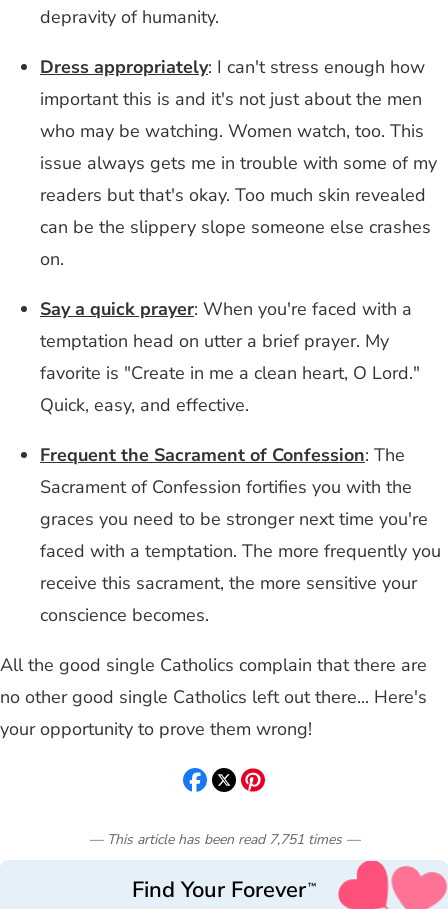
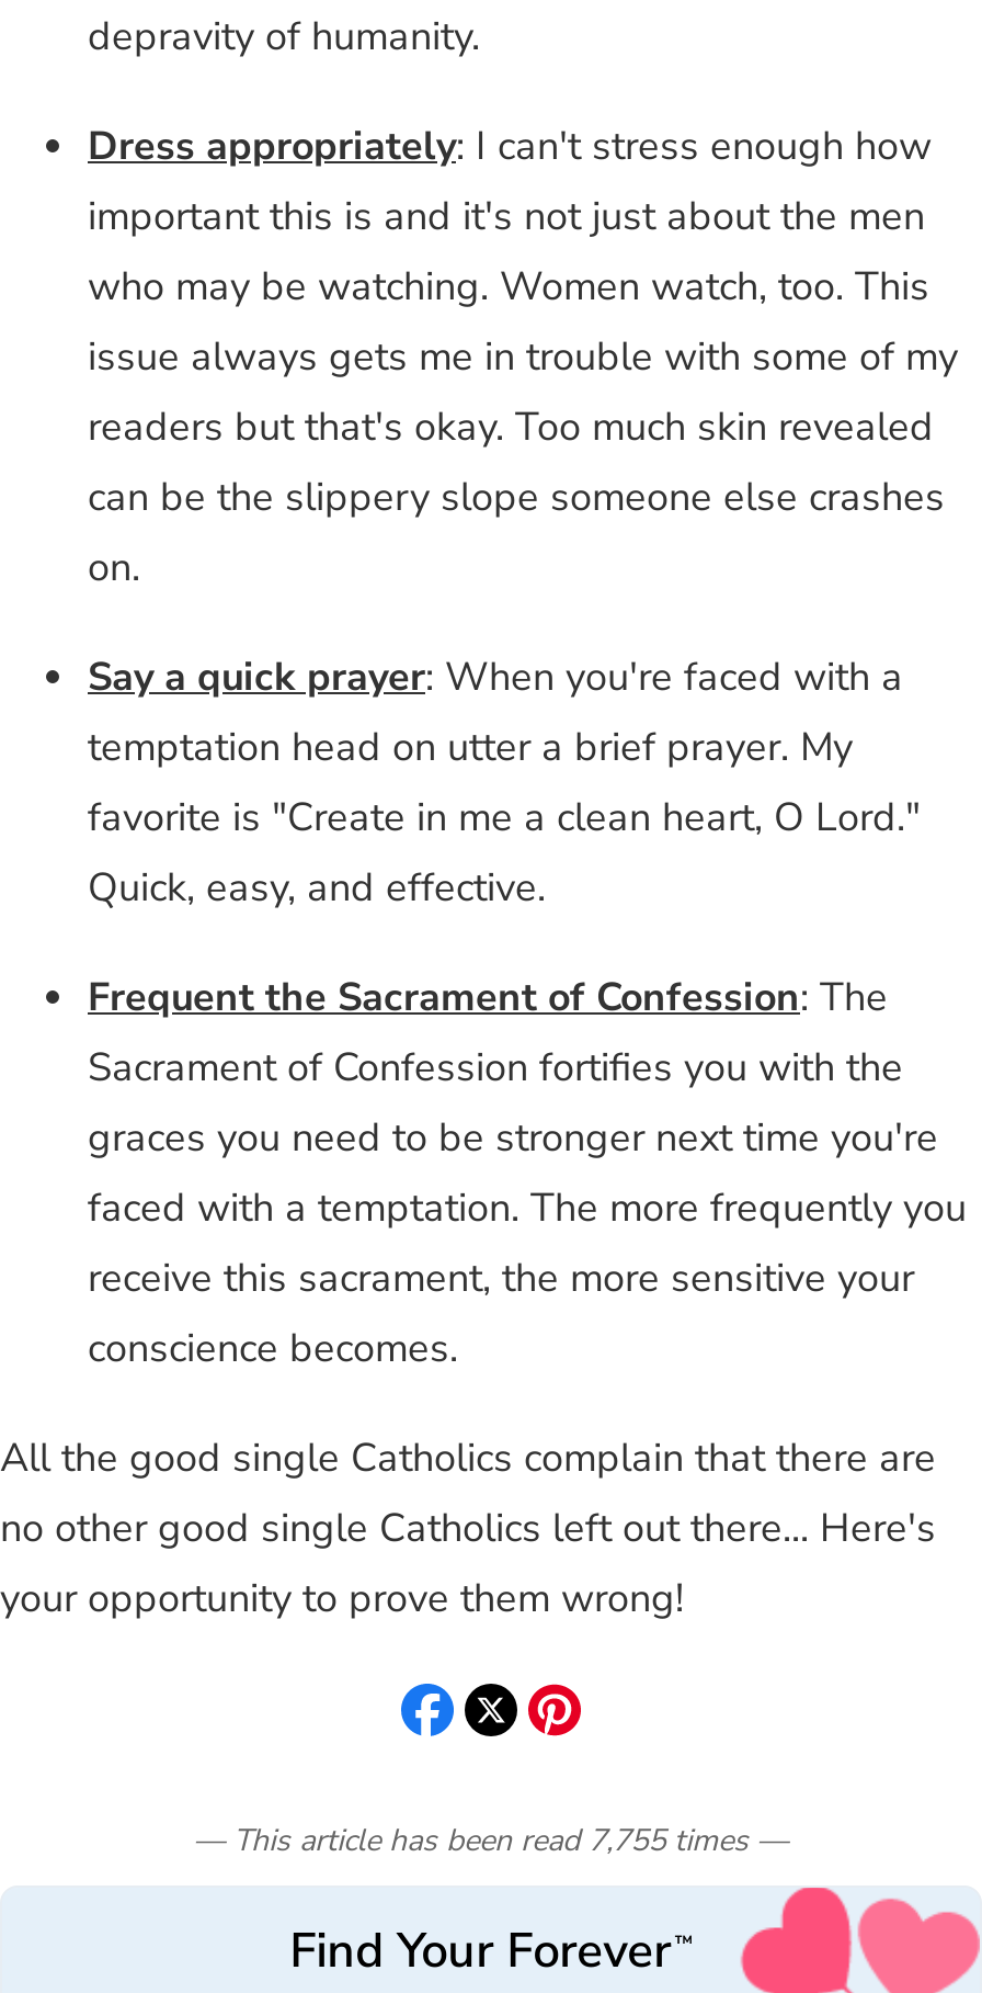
- — This article has been read 7,751 times —
+ — This article has been read 7,755 times —
